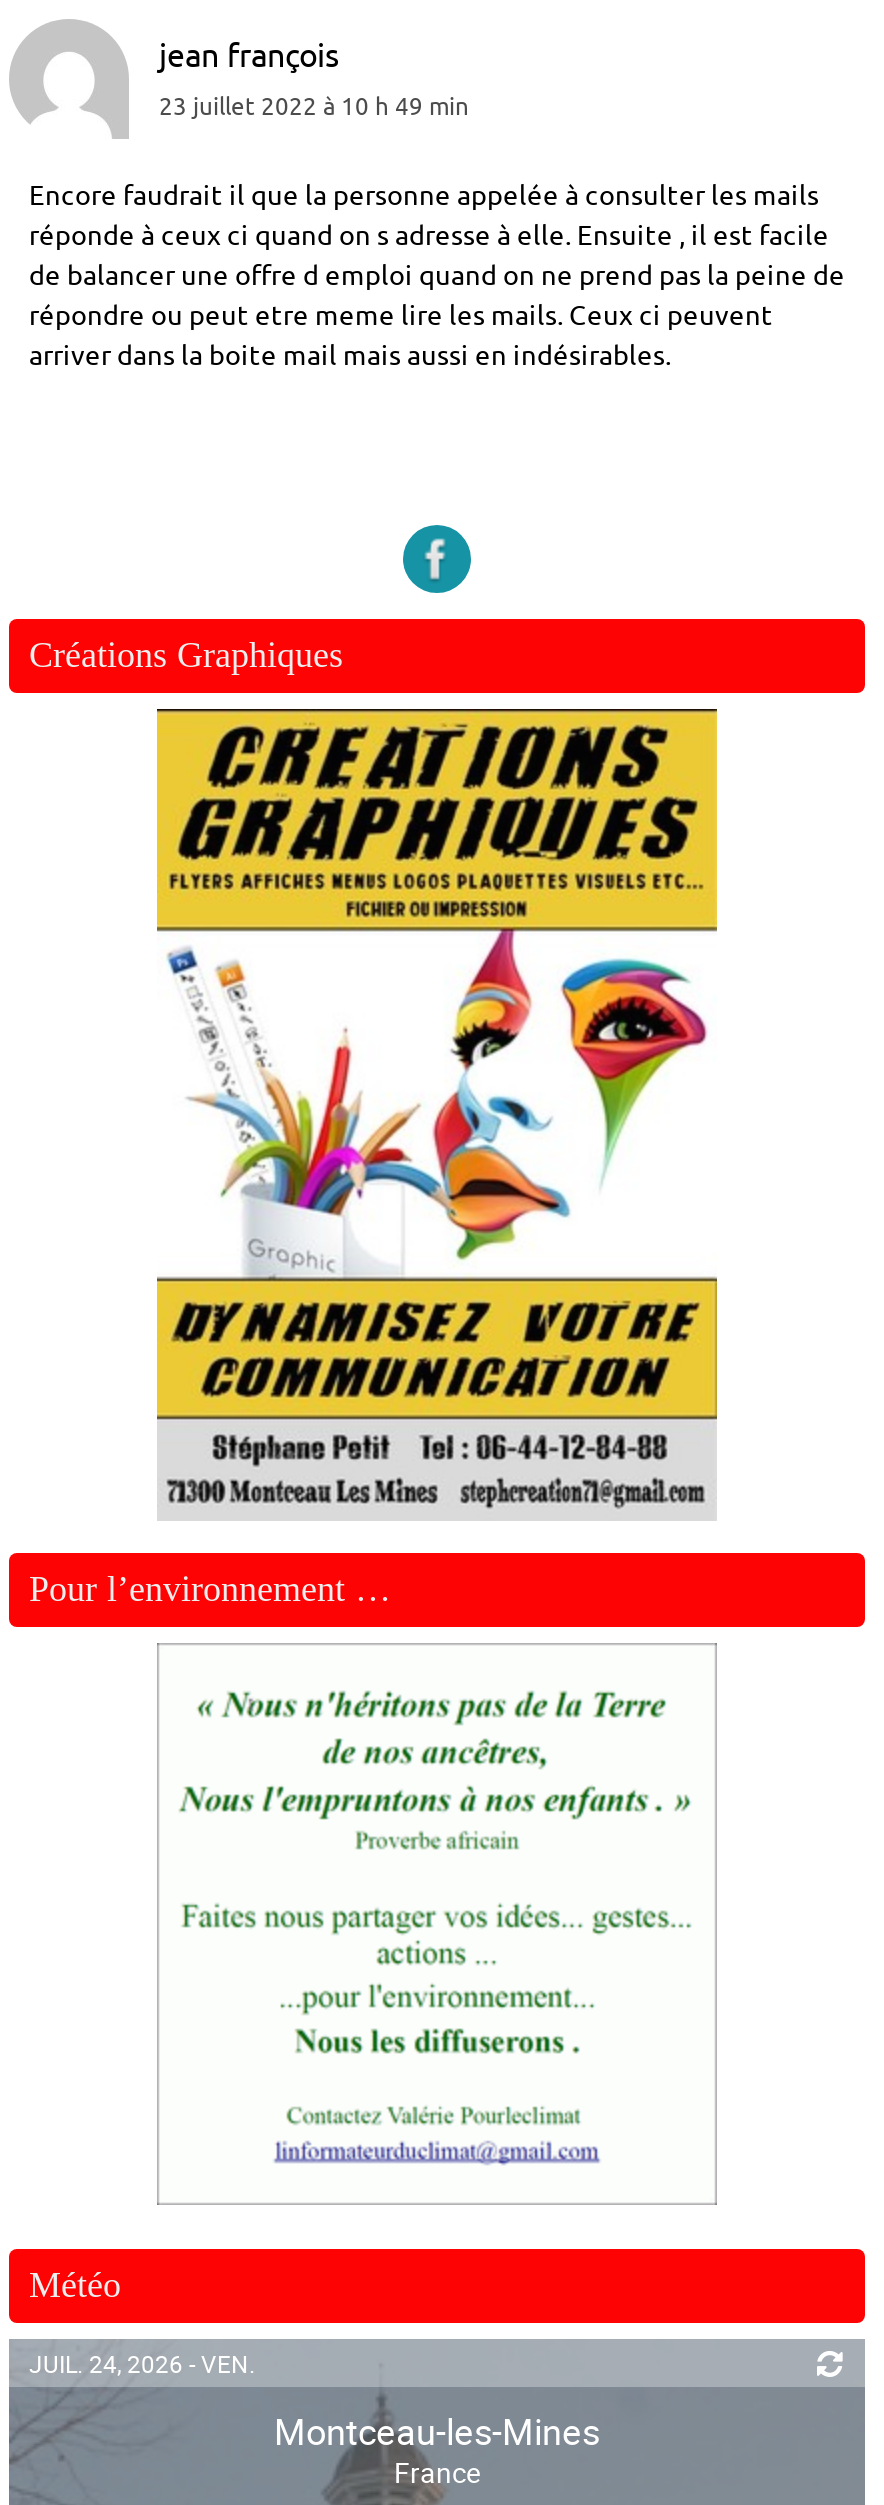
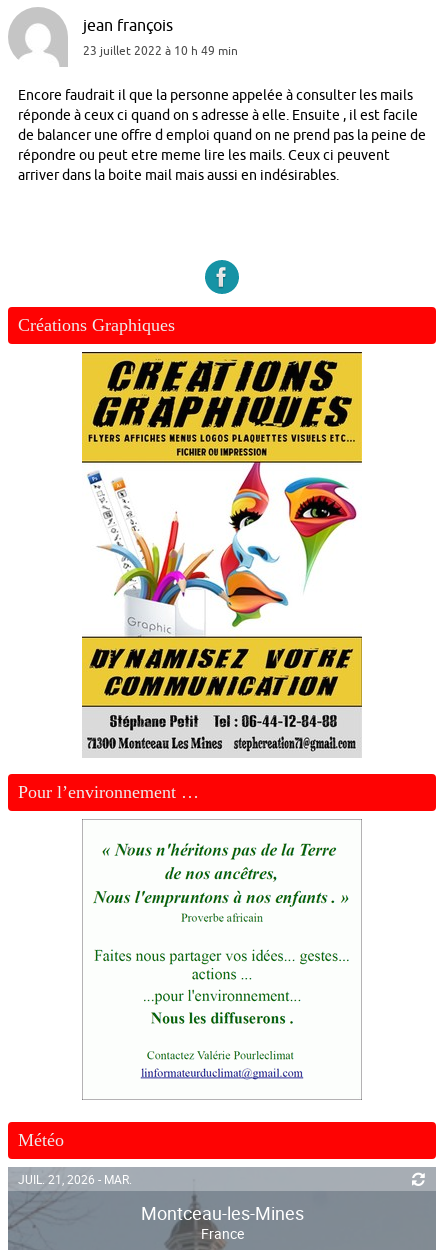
- JUIL. 24, 2026 - VEN.
+ JUIL. 21, 2026 - MAR.
